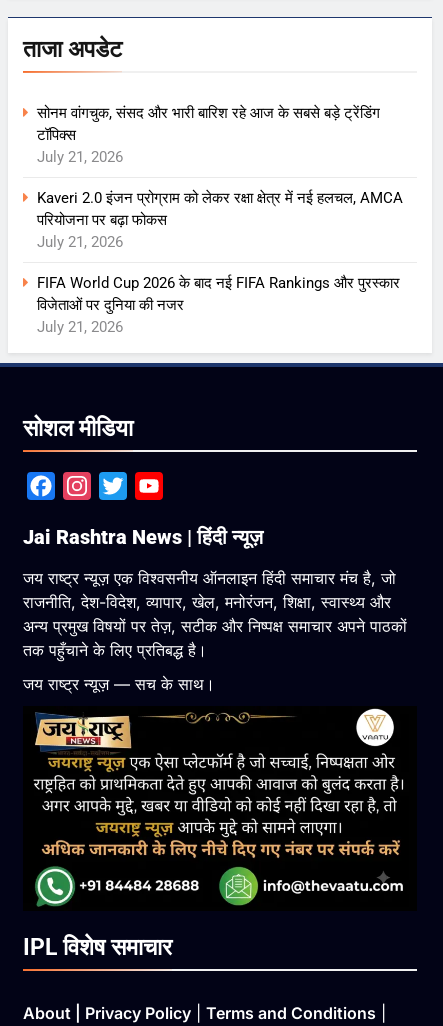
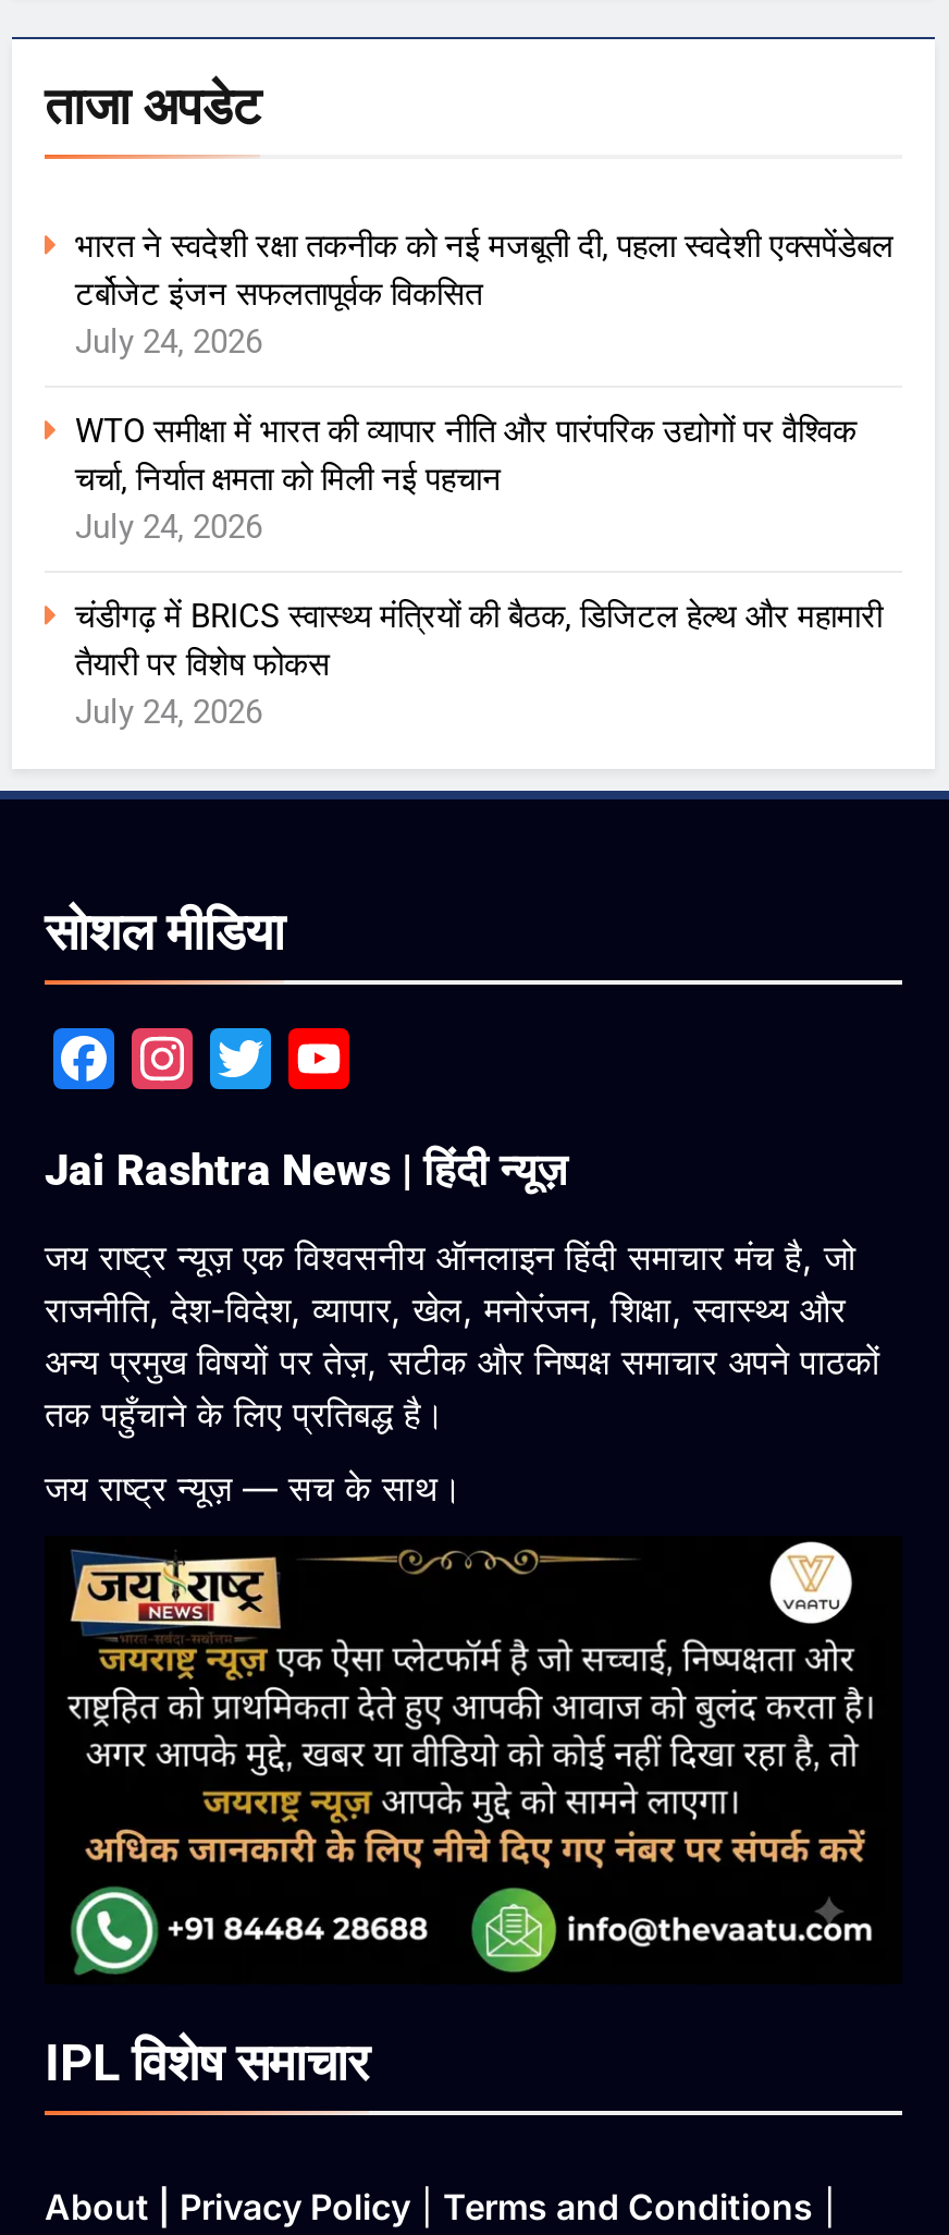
- सोनम वांगचुक, संसद और भारी बारिश रहे आज के सबसे बड़े ट्रेंडिंग
- टॉपिक्स
- July 21, 2026
+ भारत ने स्वदेशी रक्षा तकनीक को नई मजबूती दी, पहला स्वदेशी एक्सपेंडेबल
+ टर्बोजेट इंजन सफलतापूर्वक विकसित
+ July 24, 2026

- Kaveri 2.0 इंजन प्रोग्राम को लेकर रक्षा क्षेत्र में नई हलचल, AMCA
- परियोजना पर बढ़ा फोकस
- July 21, 2026
+ WTO समीक्षा में भारत की व्यापार नीति और पारंपरिक उद्योगों पर वैश्विक
+ चर्चा, निर्यात क्षमता को मिली नई पहचान
+ July 24, 2026

- FIFA World Cup 2026 के बाद नई FIFA Rankings और पुरस्कार
- विजेताओं पर दुनिया की नजर
- July 21, 2026
+ चंडीगढ़ में BRICS स्वास्थ्य मंत्रियों की बैठक, डिजिटल हेल्थ और महामारी
+ तैयारी पर विशेष फोकस
+ July 24, 2026
